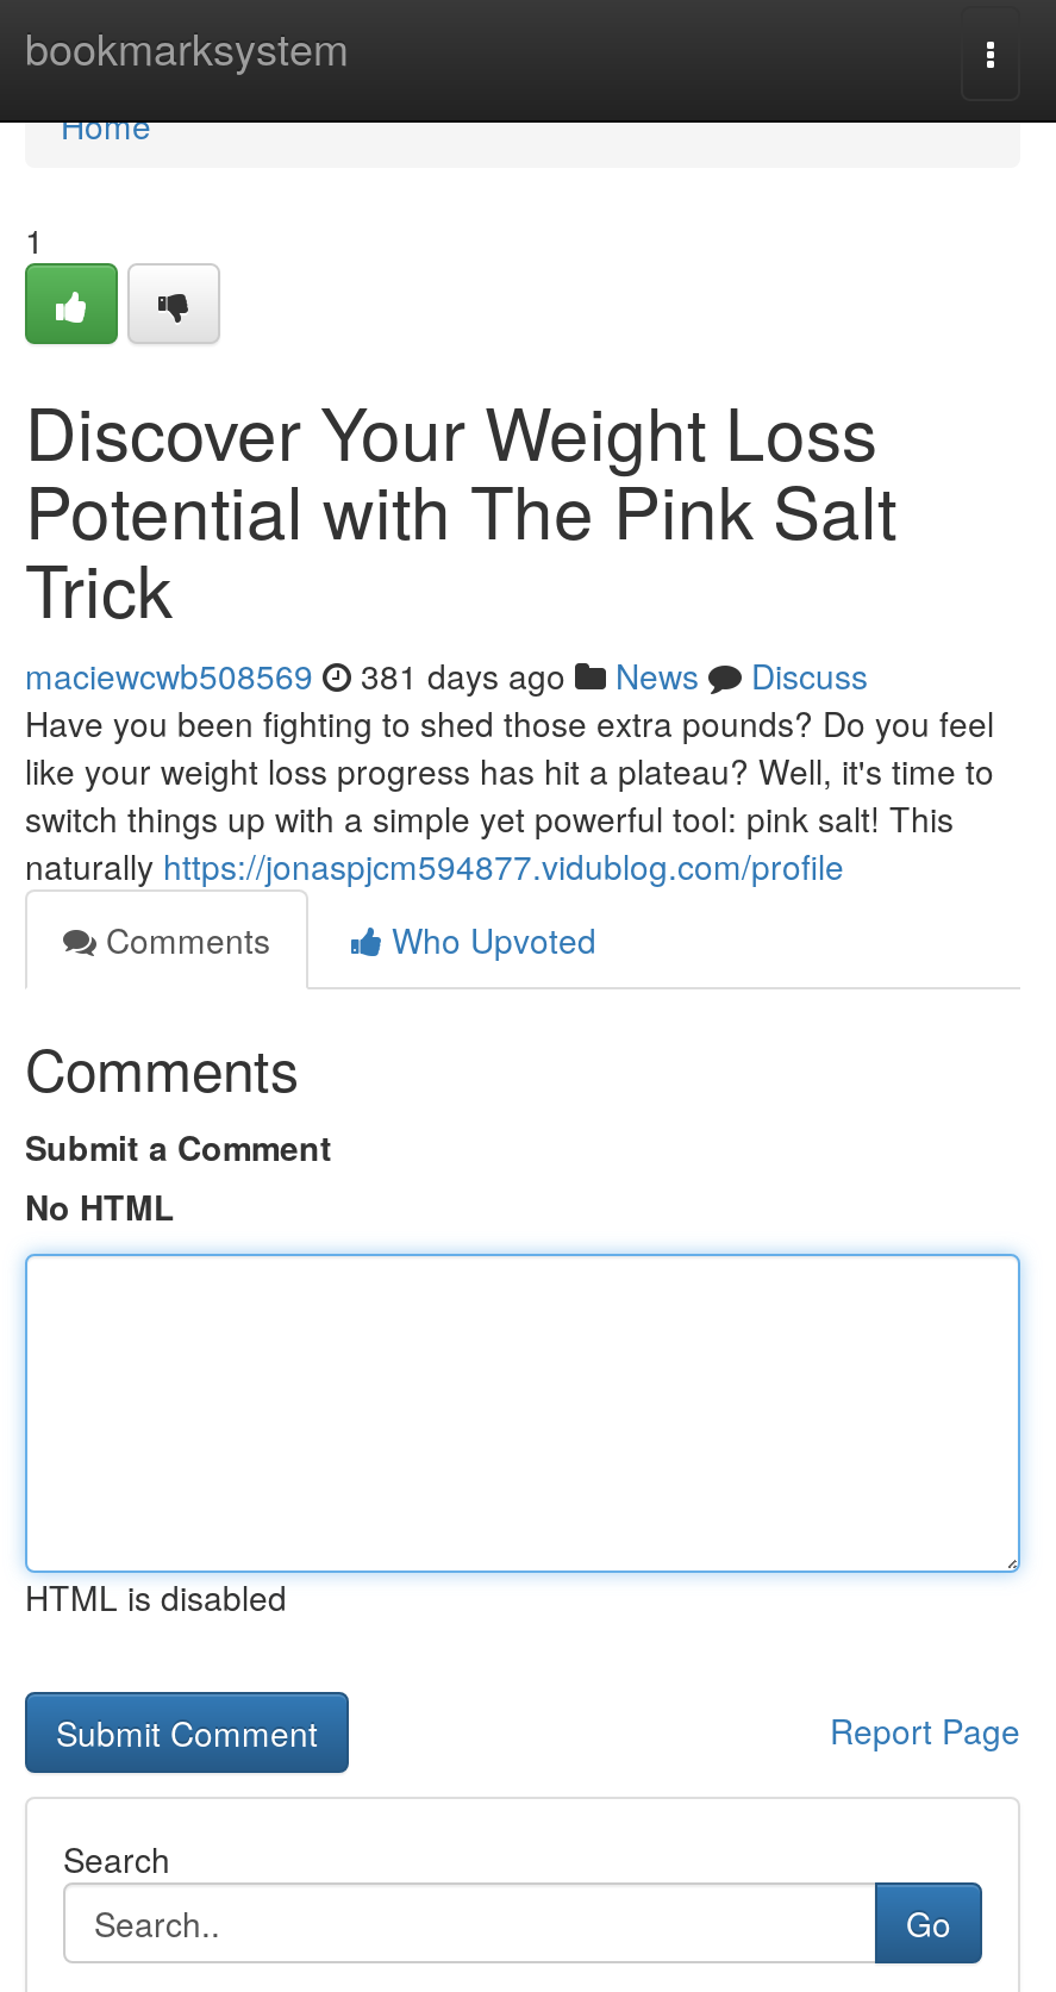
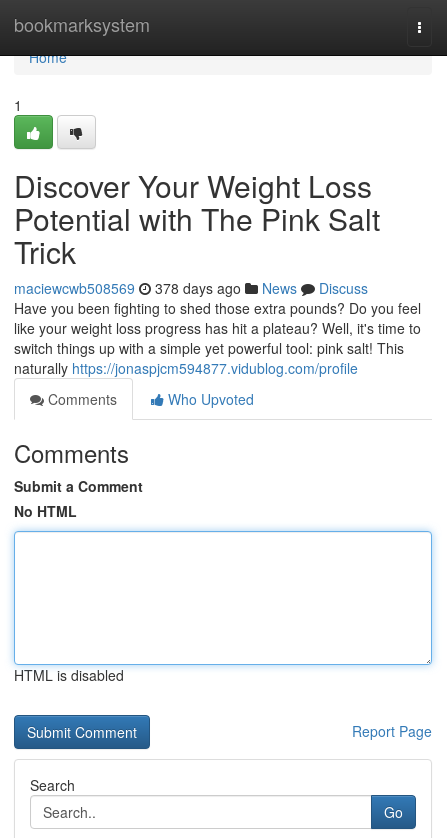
- maciewcwb508569 381 days ago News Discuss
+ maciewcwb508569 378 days ago News Discuss
